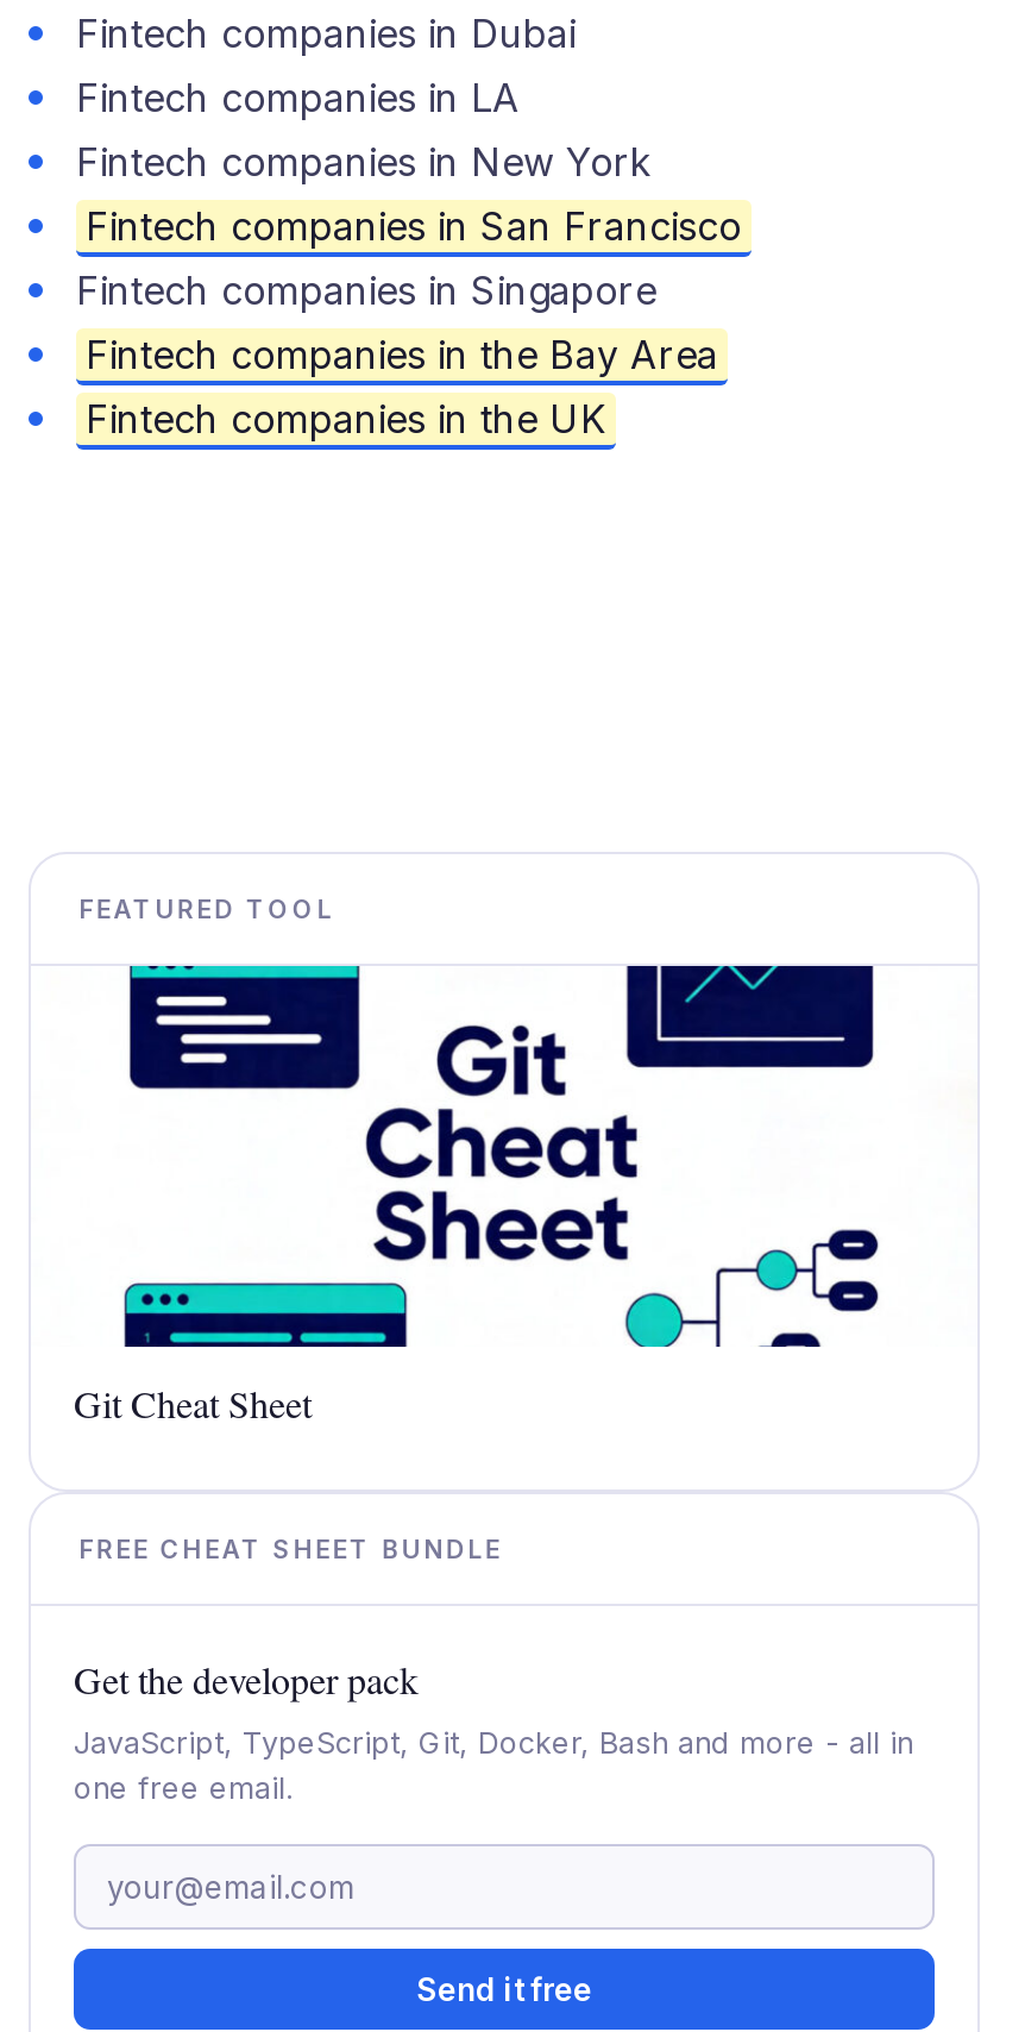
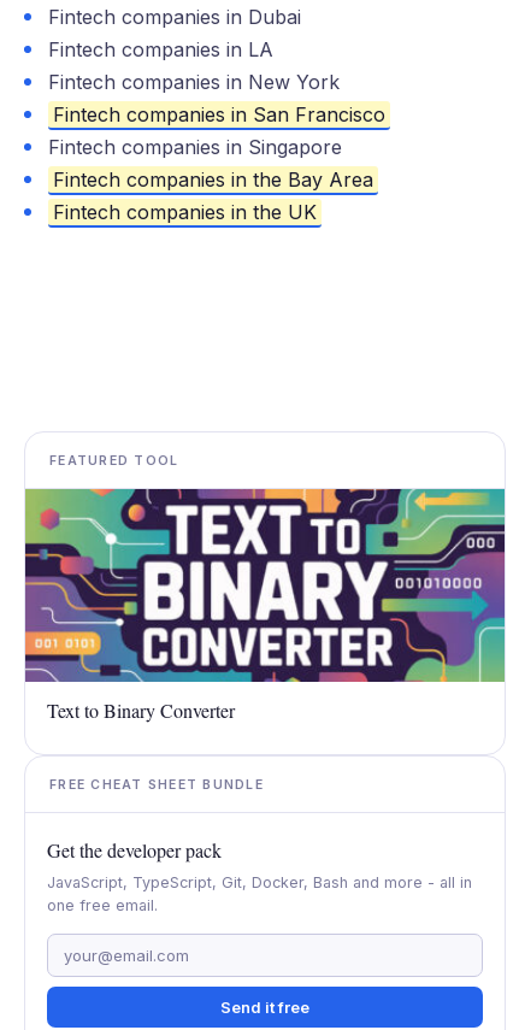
- [image]
- Git Cheat Sheet
+ [image]
+ Text to Binary Converter
